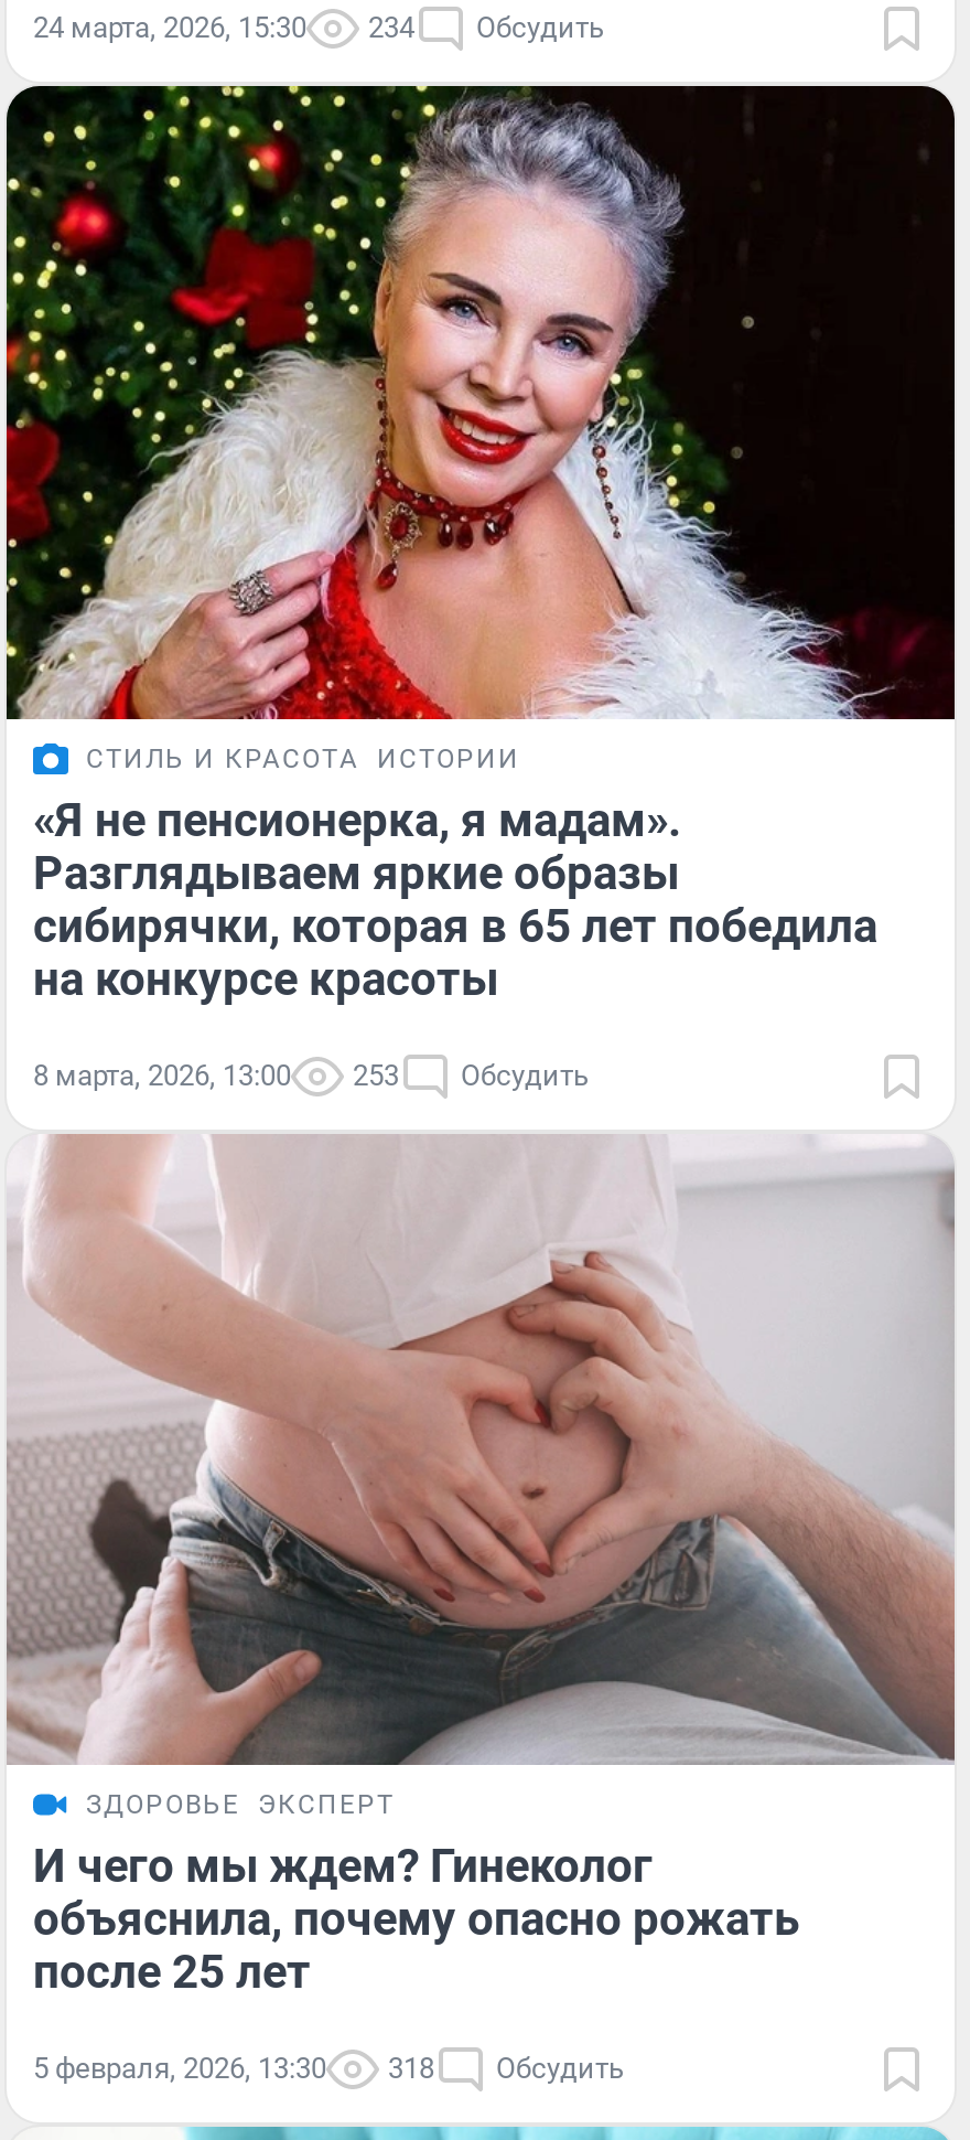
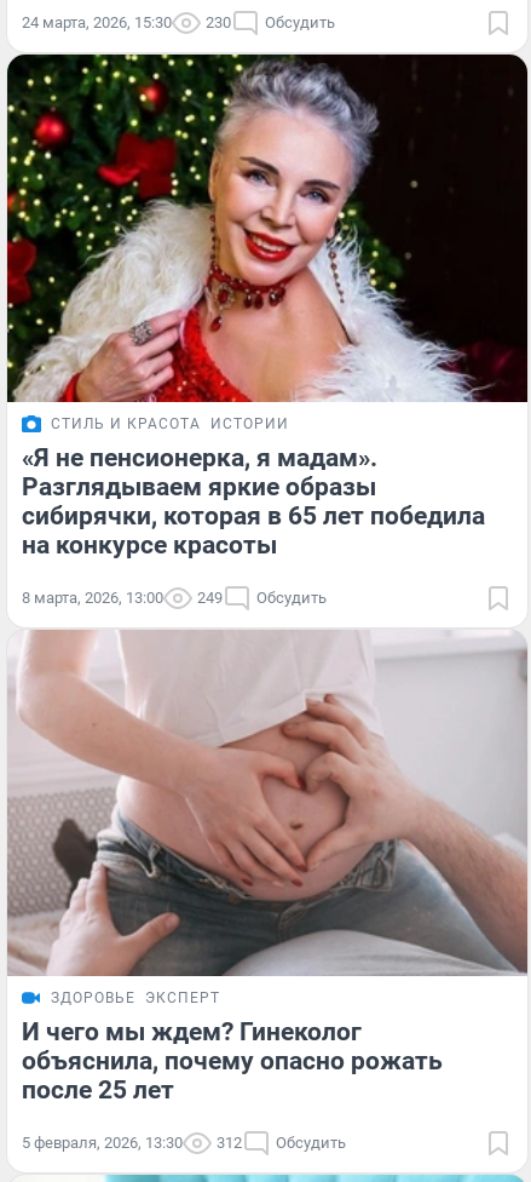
- 24 марта, 2026, 15:30 234 Обсудить
+ 24 марта, 2026, 15:30 230 Обсудить

- 8 марта, 2026, 13:00 253 Обсудить
+ 8 марта, 2026, 13:00 249 Обсудить

- 5 февраля, 2026, 13:30 318 Обсудить
+ 5 февраля, 2026, 13:30 312 Обсудить
